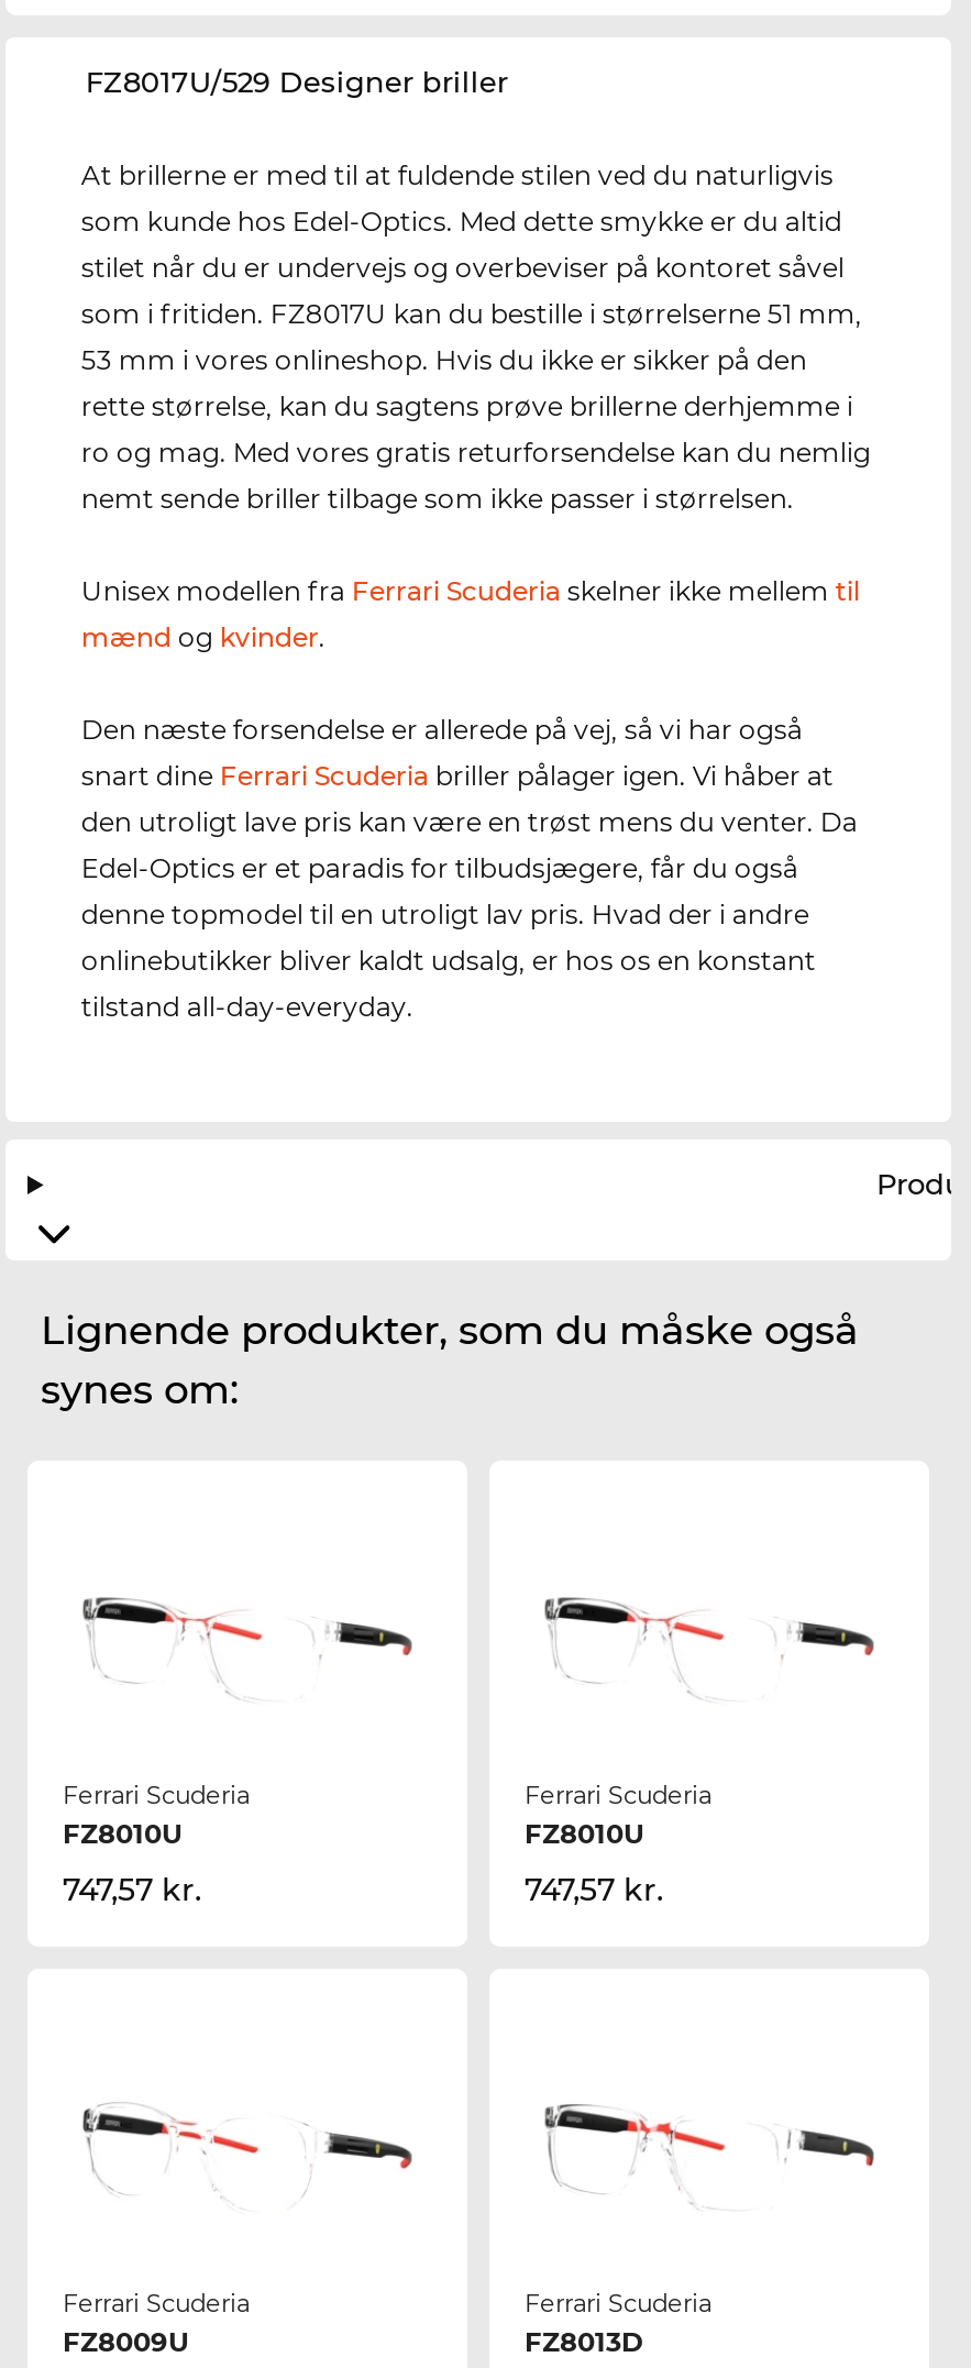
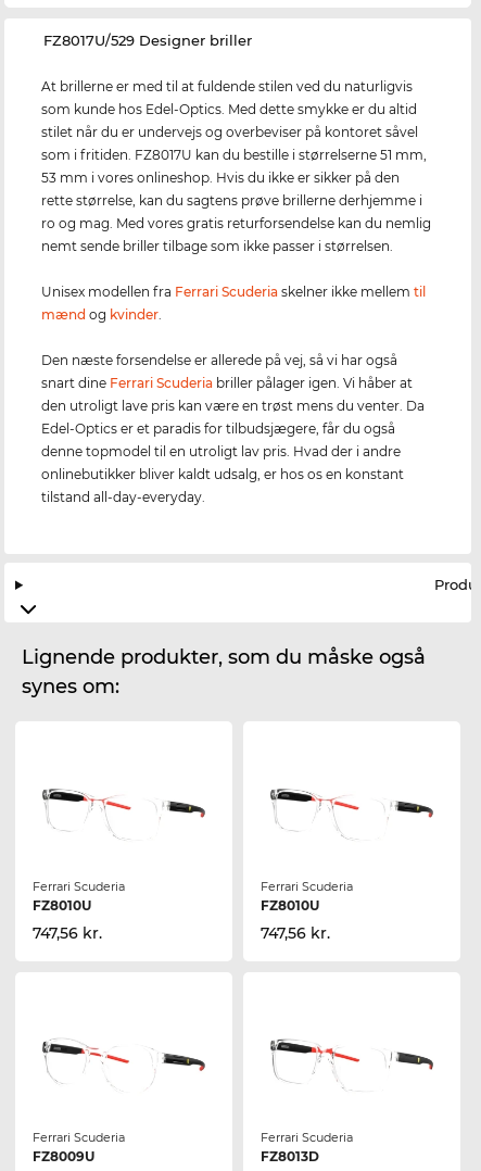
- 747,57 kr.
+ 747,56 kr.

- 747,57 kr.
+ 747,56 kr.
